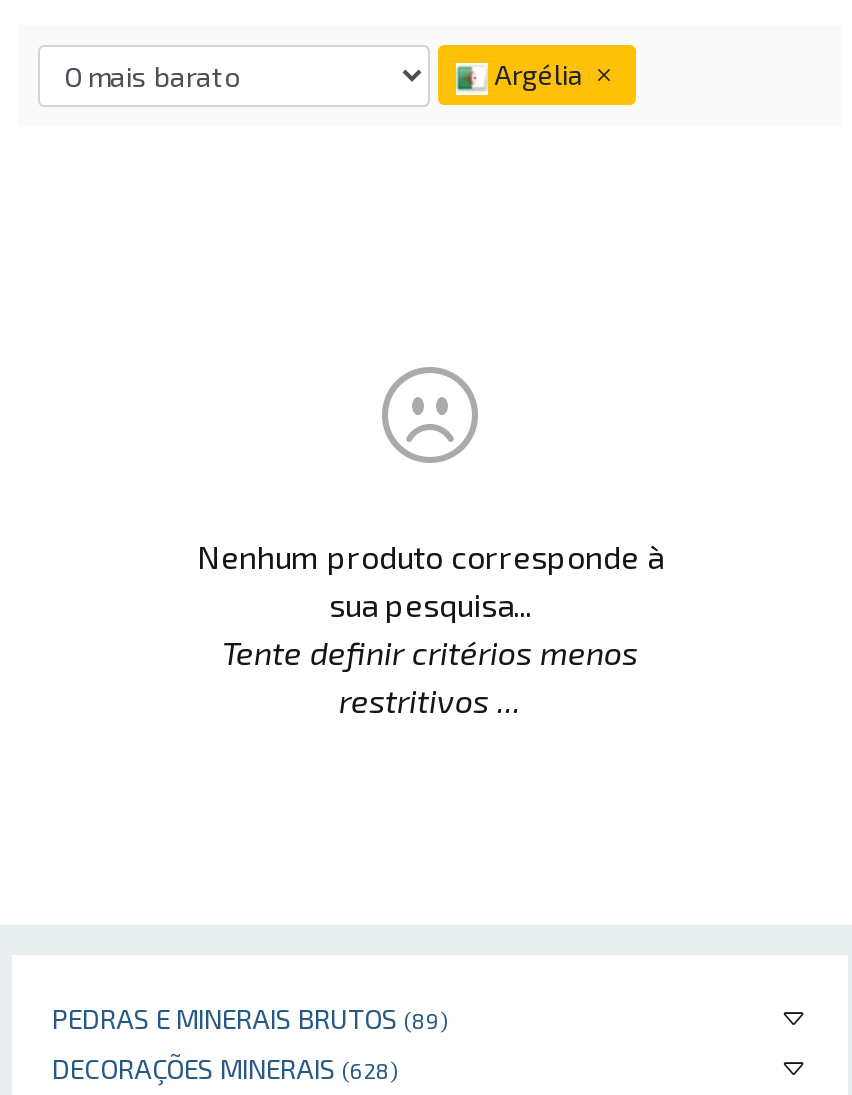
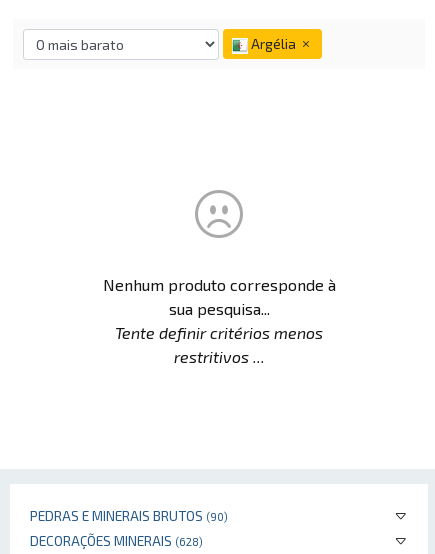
- PEDRAS E MINERAIS BRUTOS (89)
+ PEDRAS E MINERAIS BRUTOS (90)
